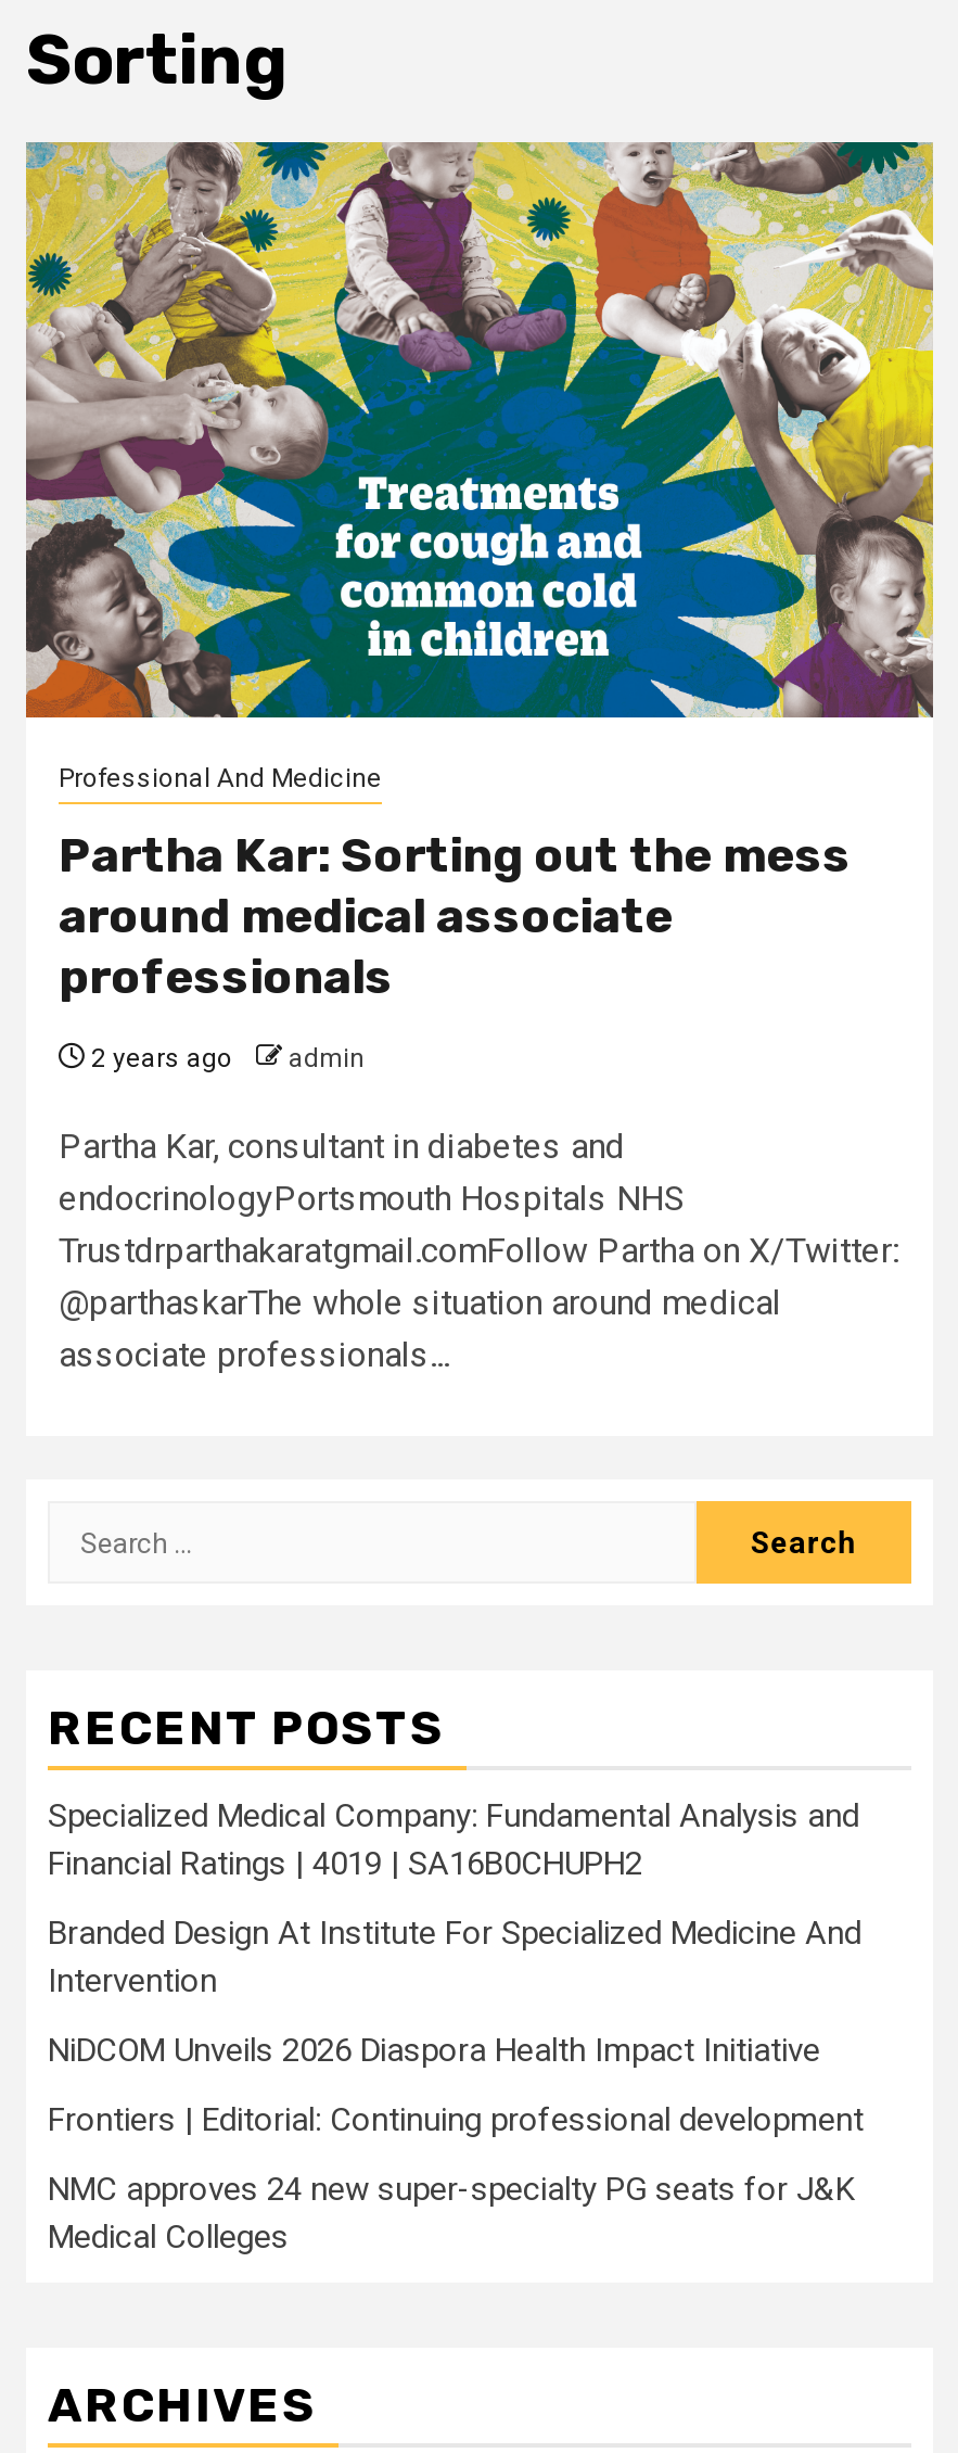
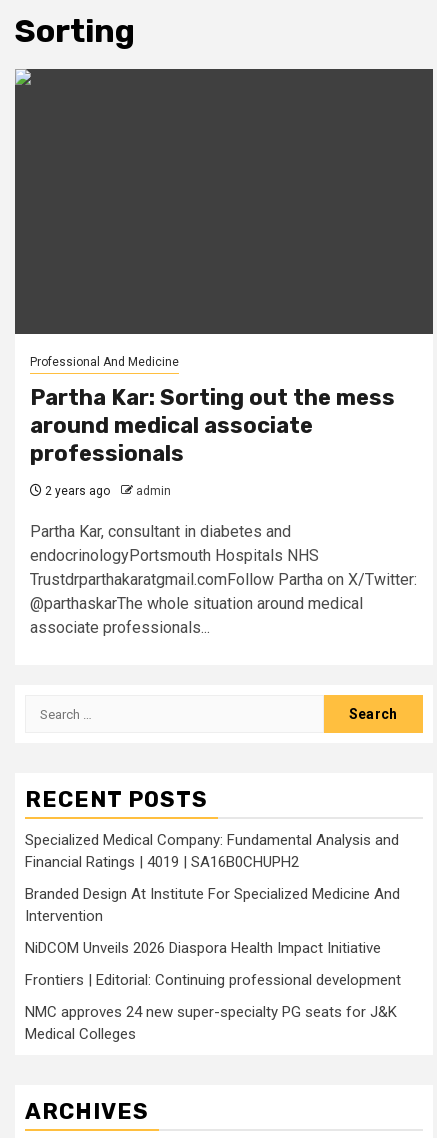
- [image]
